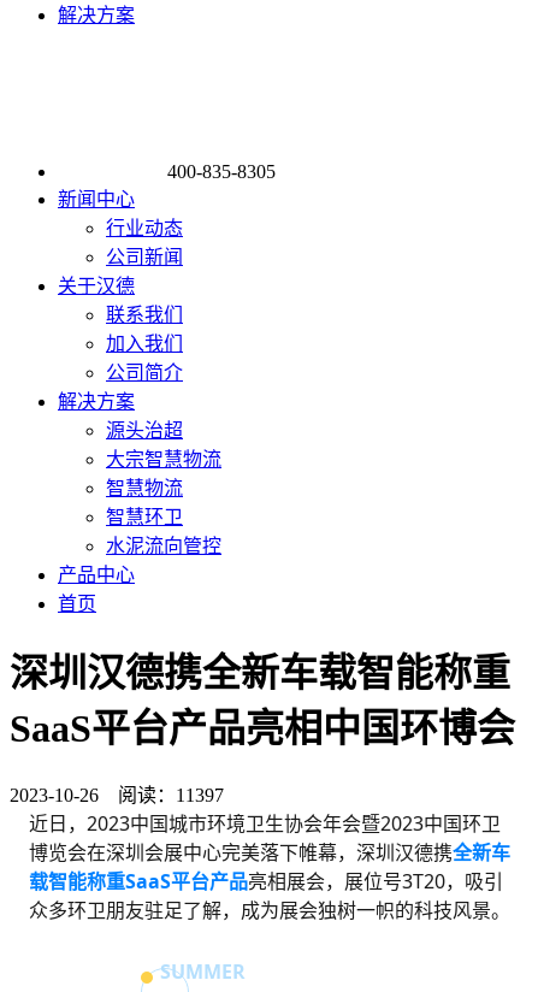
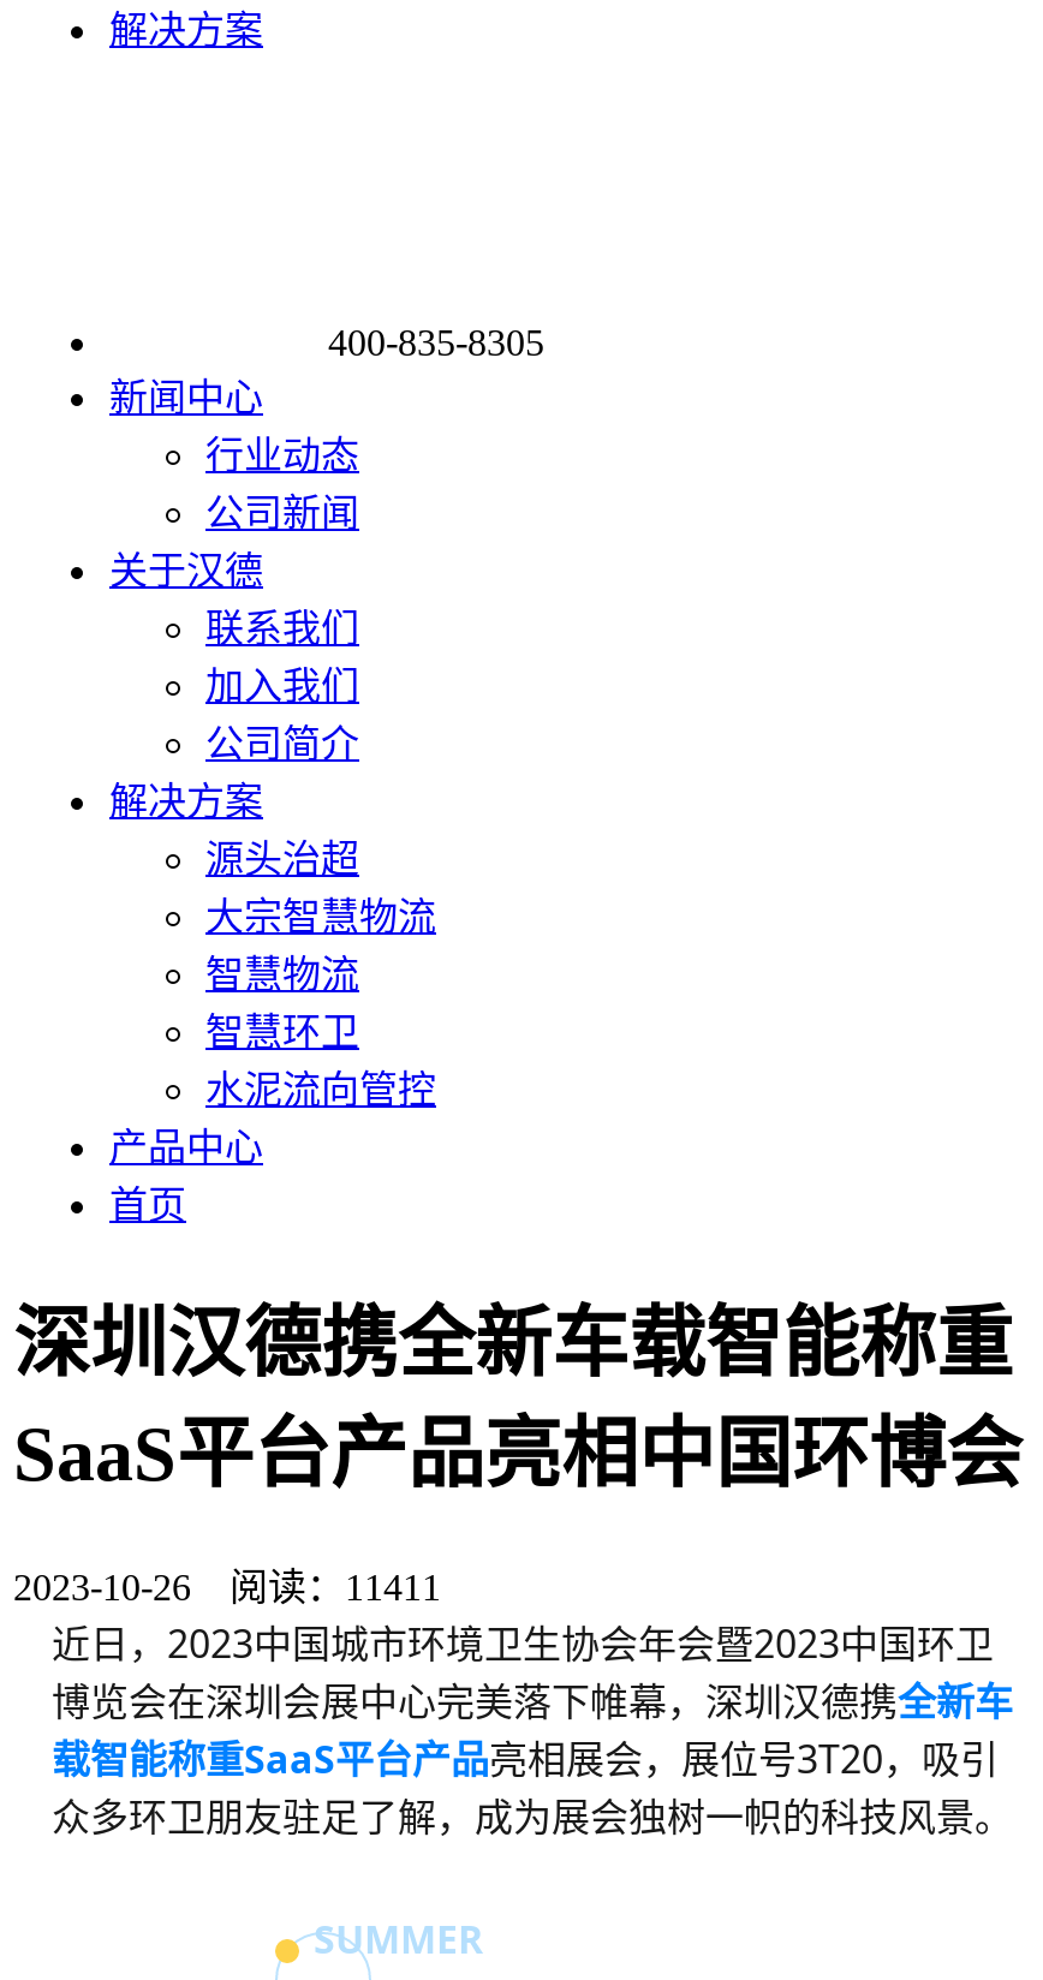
- 2023-10-26 阅读：11397
+ 2023-10-26 阅读：11411
